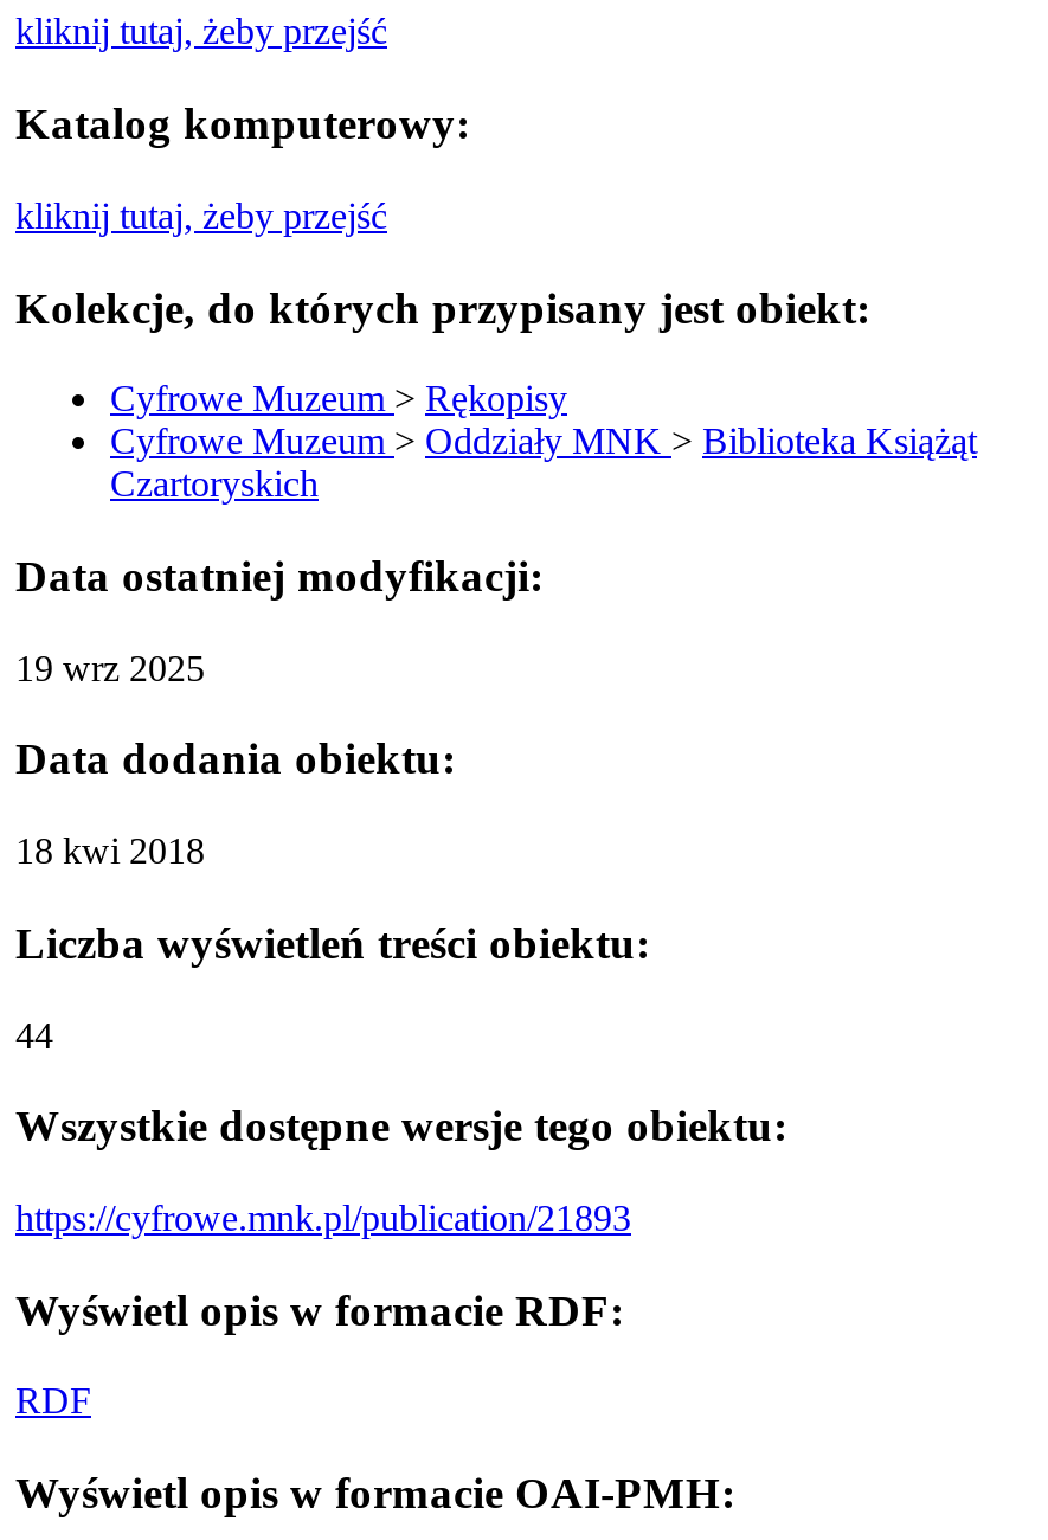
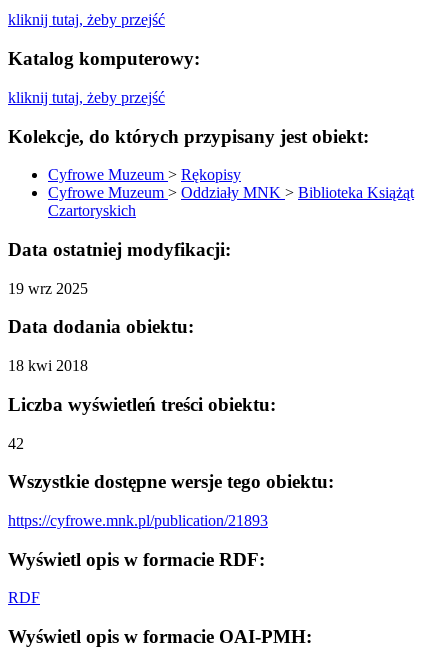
- 44
+ 42
